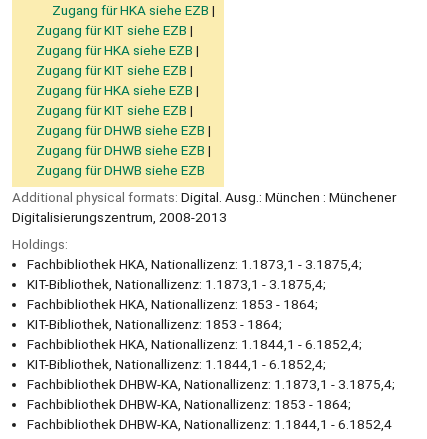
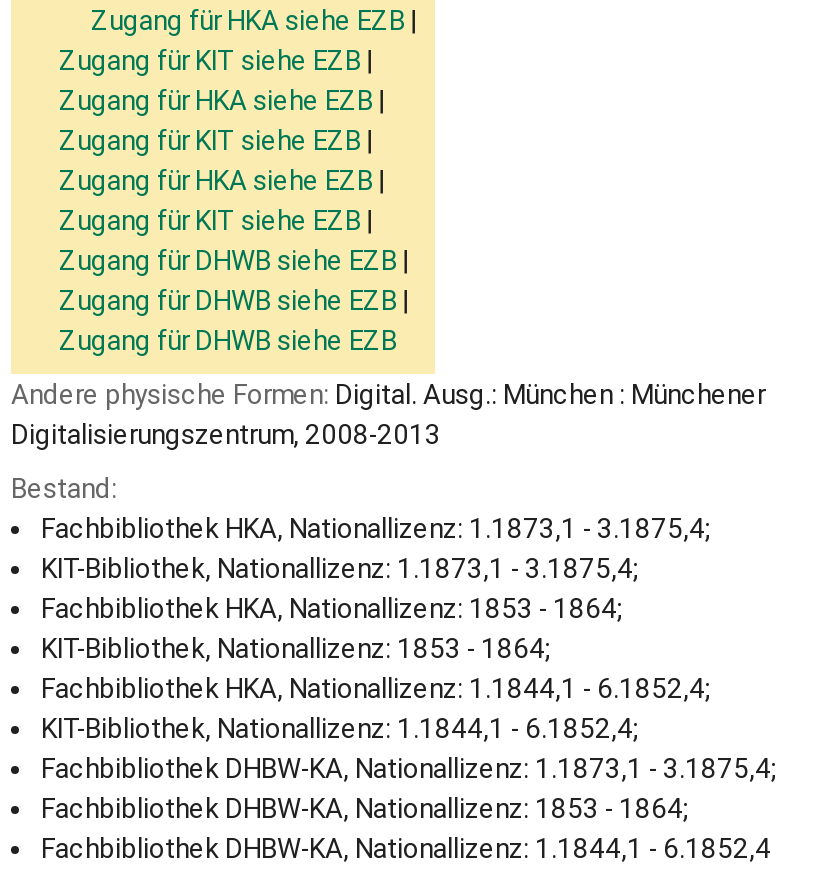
- Additional physical formats: Digital. Ausg.: München : Münchener
+ Andere physische Formen: Digital. Ausg.: München : Münchener

- Holdings:
+ Bestand:
